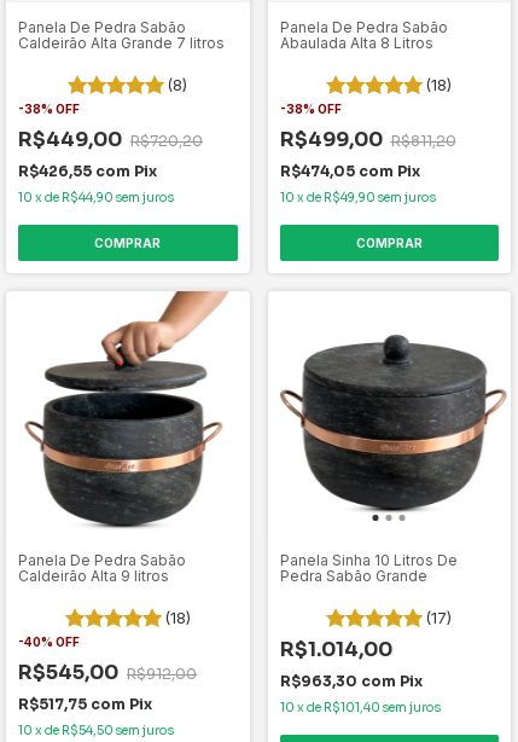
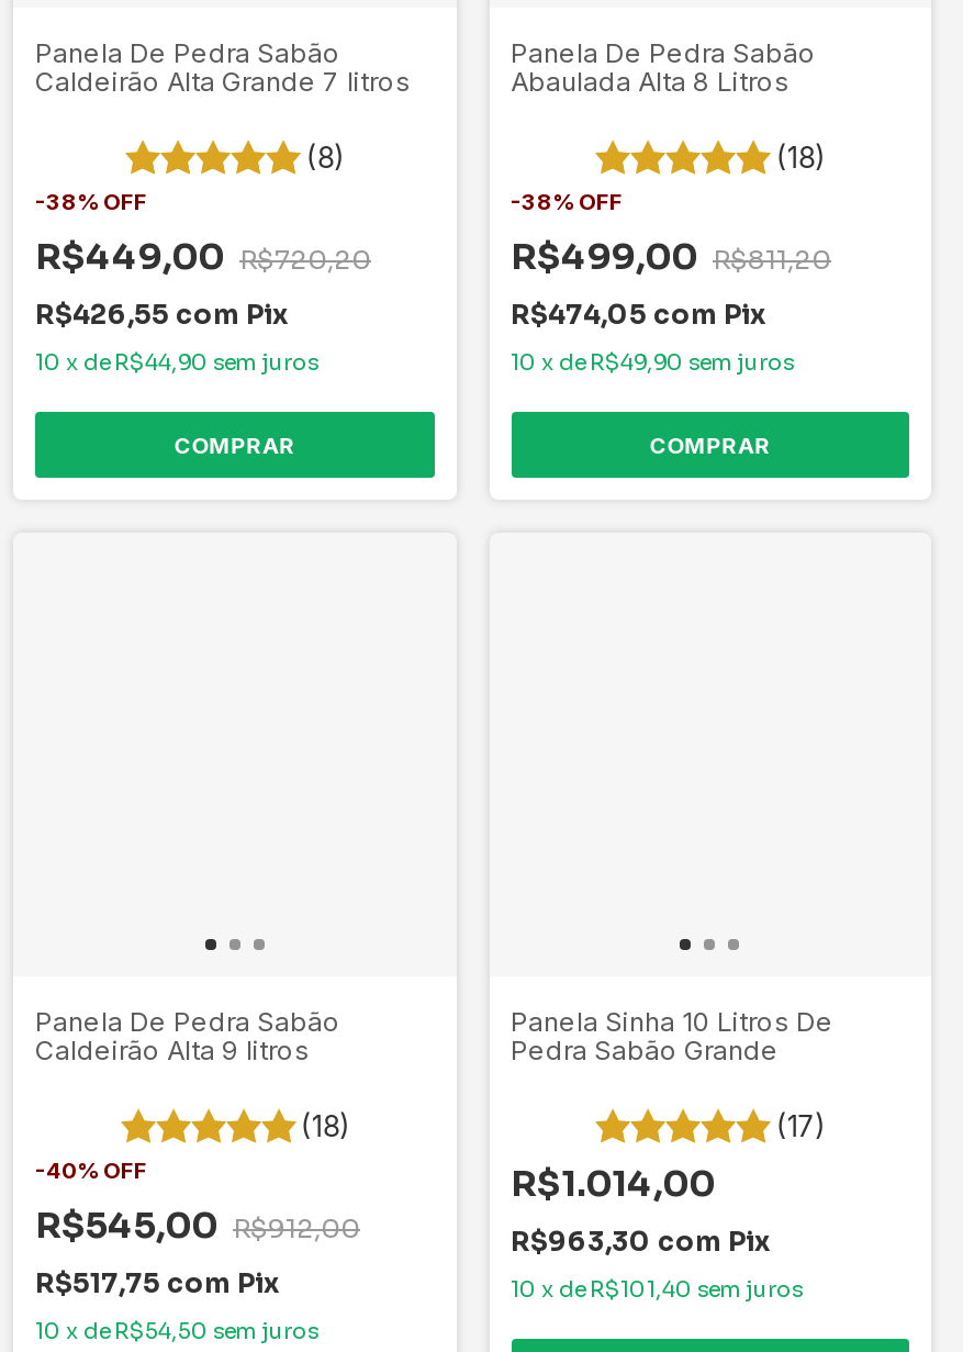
- [image]

- [image]
